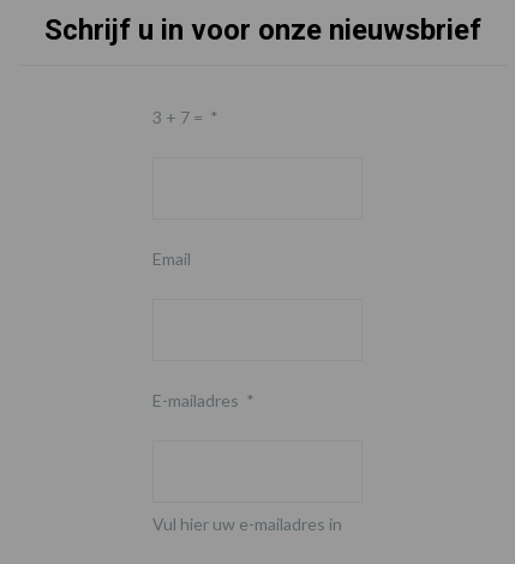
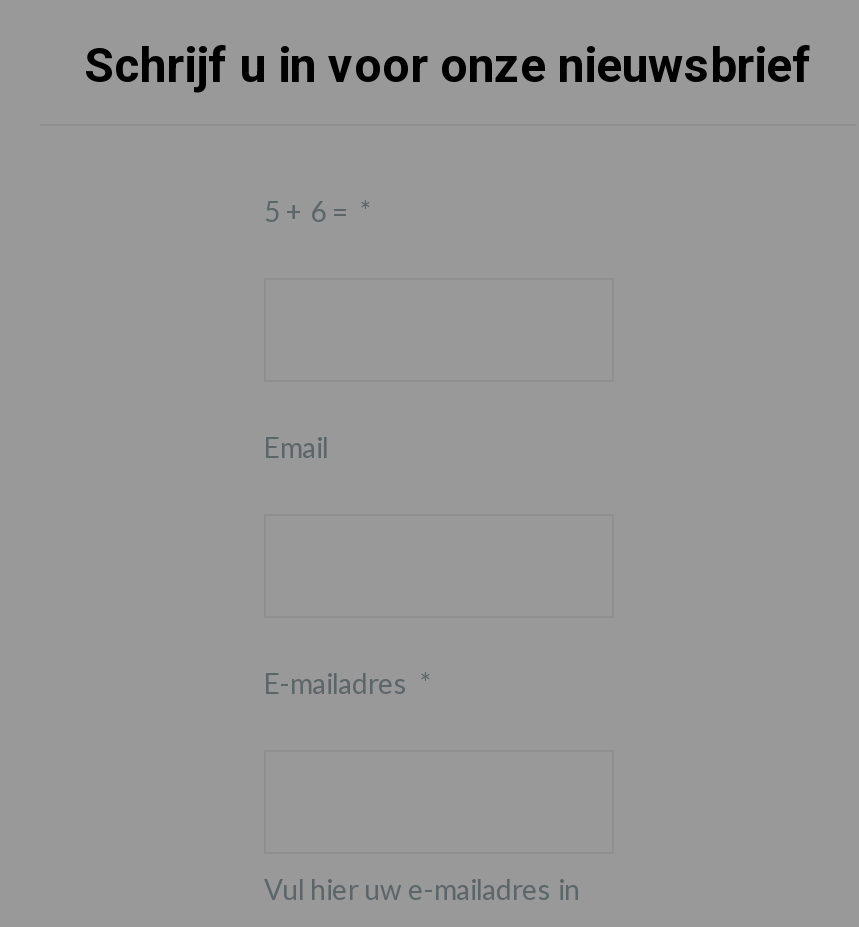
- 3 + 7 = *
+ 5 + 6 = *
